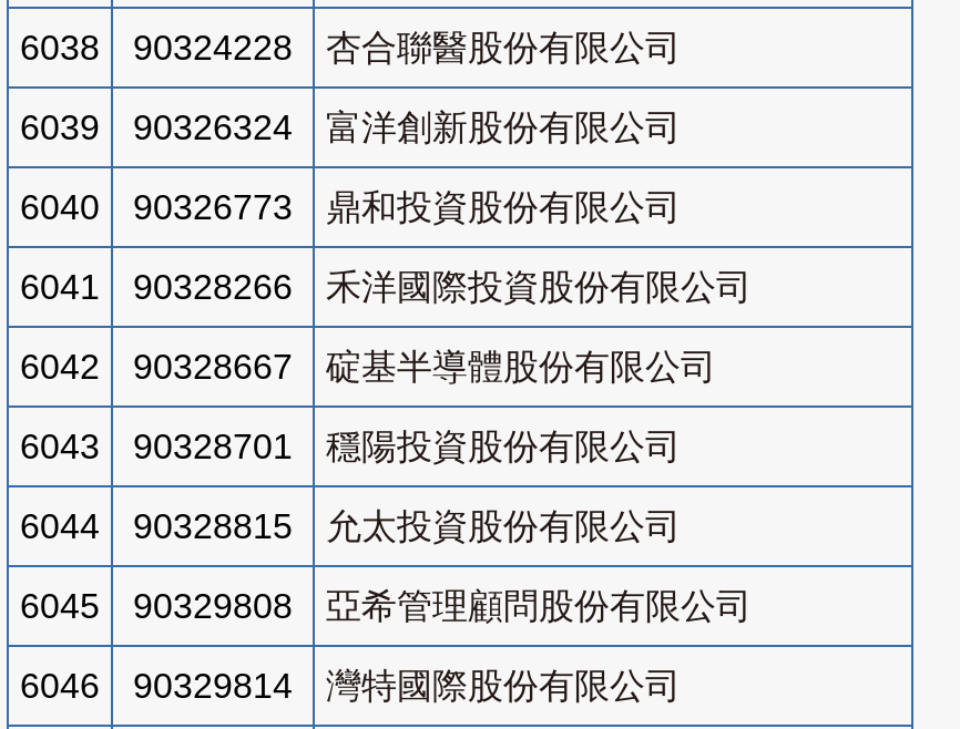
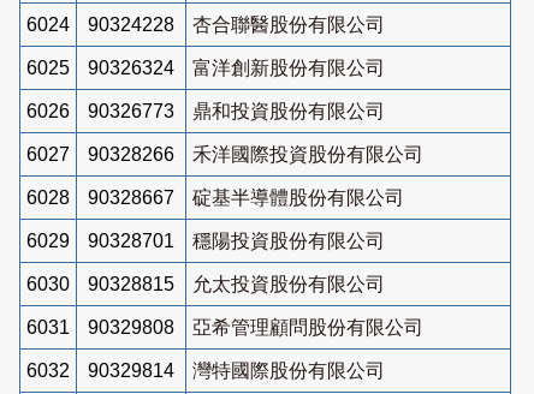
- 6038 90324228 杏合聯醫股份有限公司
+ 6024 90324228 杏合聯醫股份有限公司

- 6039 90326324 富洋創新股份有限公司
+ 6025 90326324 富洋創新股份有限公司

- 6040 90326773 鼎和投資股份有限公司
+ 6026 90326773 鼎和投資股份有限公司

- 6041 90328266 禾洋國際投資股份有限公司
+ 6027 90328266 禾洋國際投資股份有限公司

- 6042 90328667 碇基半導體股份有限公司
+ 6028 90328667 碇基半導體股份有限公司

- 6043 90328701 穩陽投資股份有限公司
+ 6029 90328701 穩陽投資股份有限公司

- 6044 90328815 允太投資股份有限公司
+ 6030 90328815 允太投資股份有限公司

- 6045 90329808 亞希管理顧問股份有限公司
+ 6031 90329808 亞希管理顧問股份有限公司

- 6046 90329814 灣特國際股份有限公司
+ 6032 90329814 灣特國際股份有限公司
